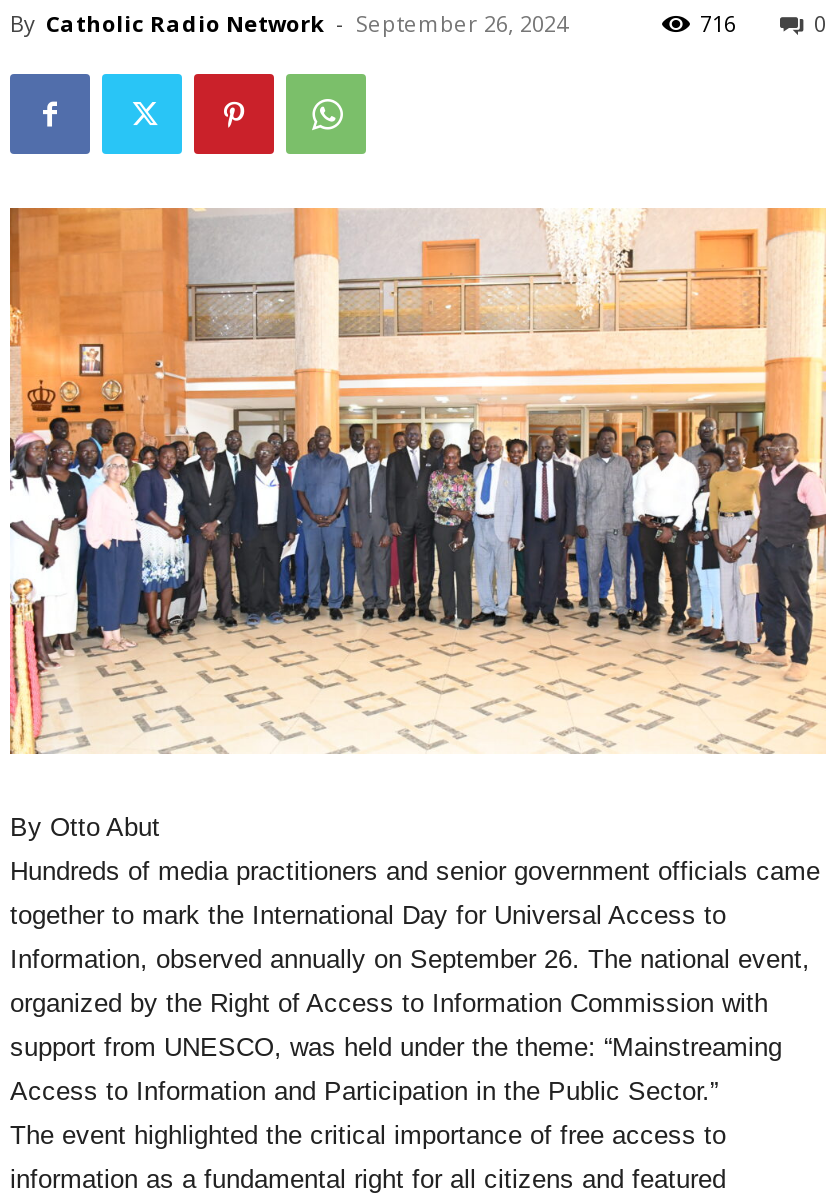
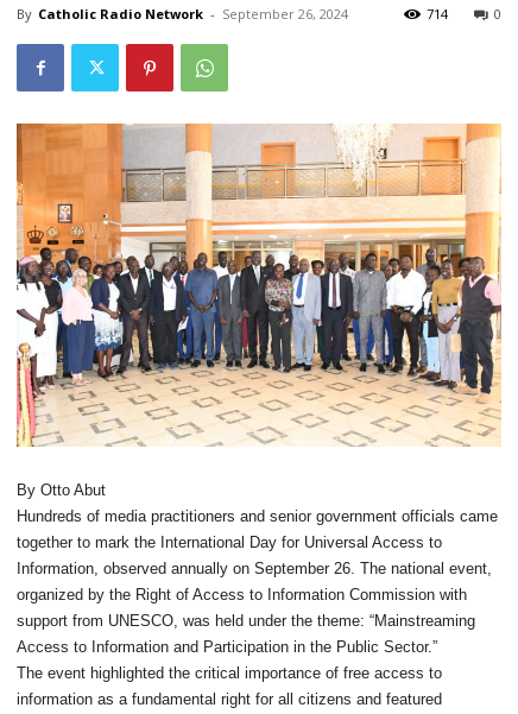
- 716
+ 714
